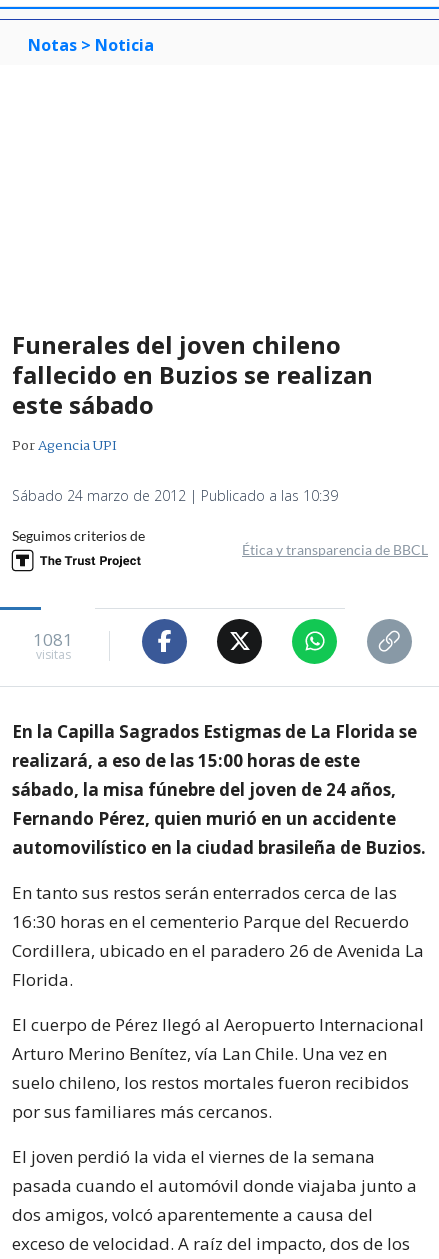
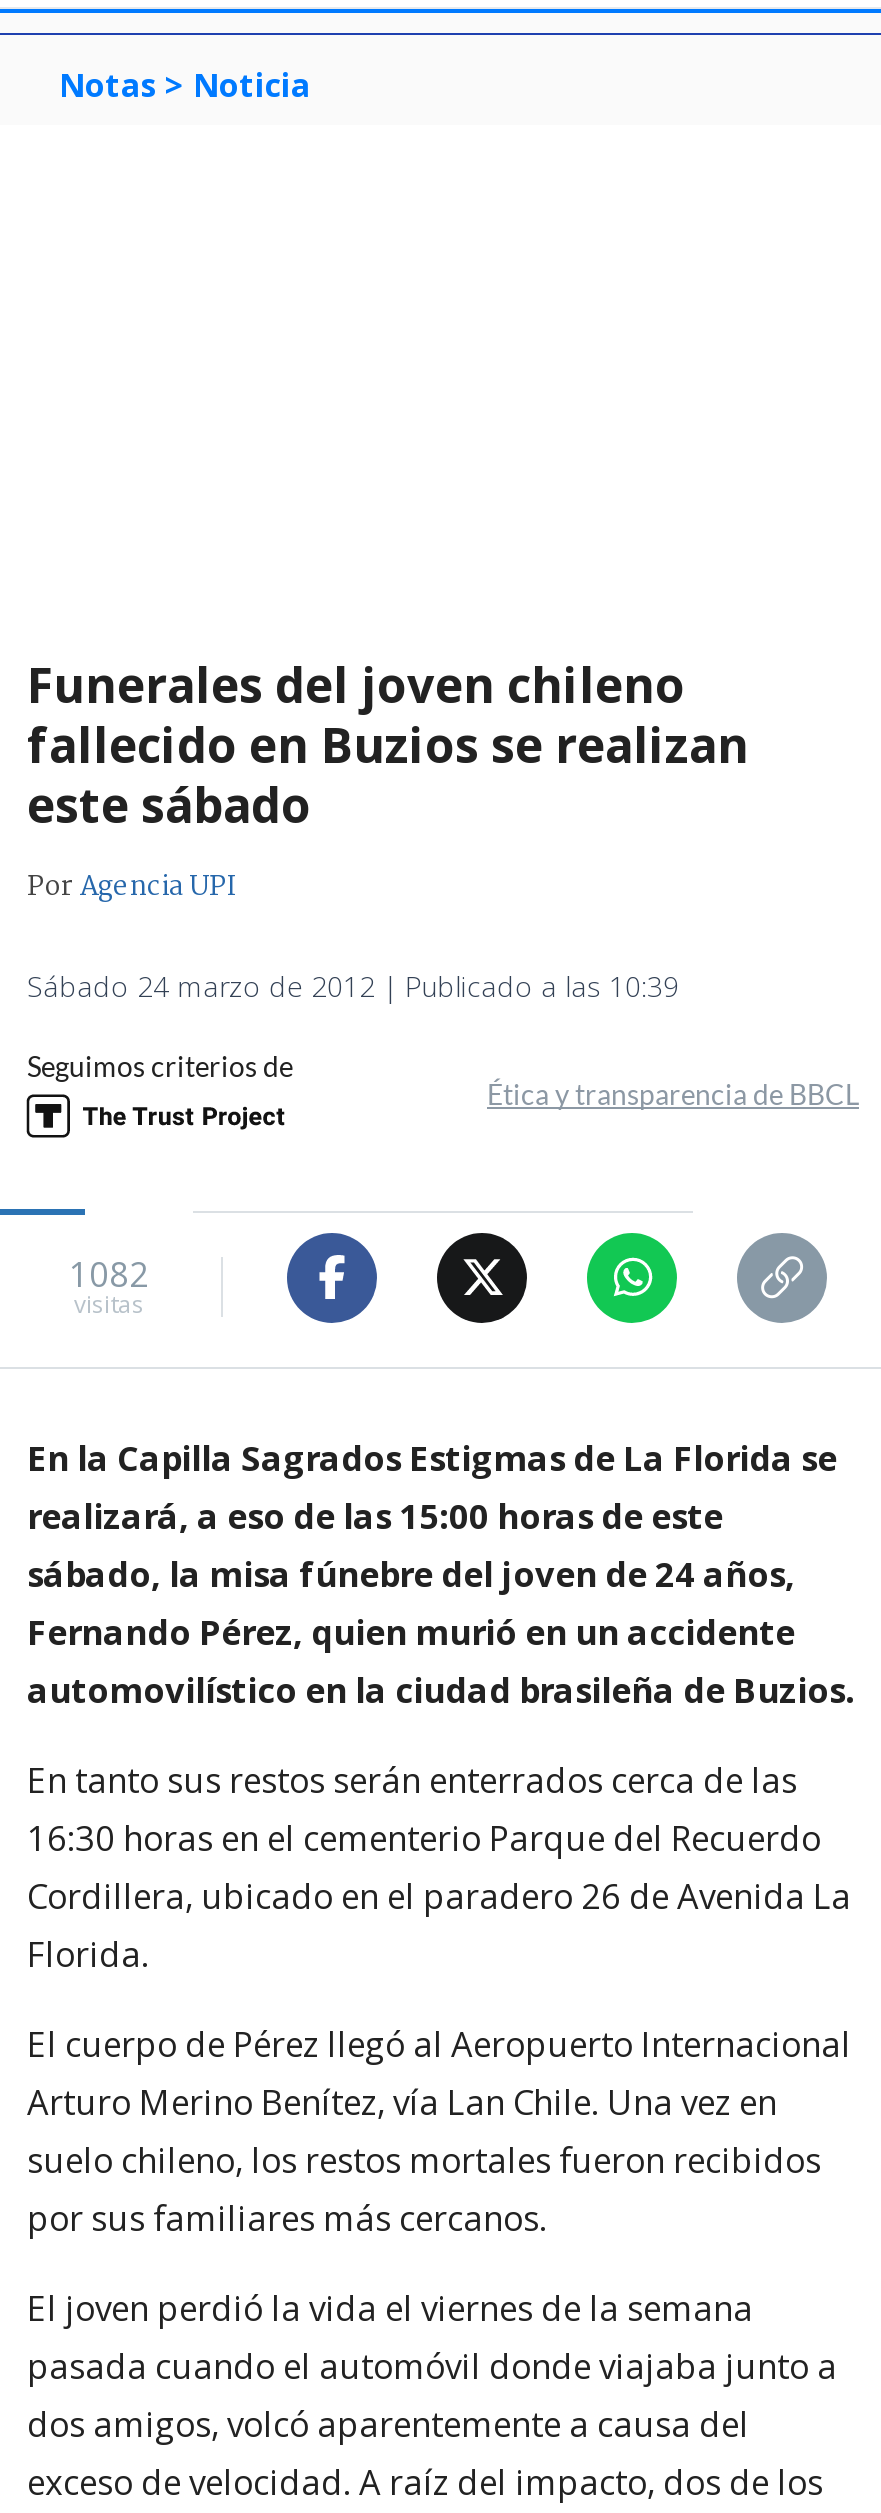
- 1081
+ 1082
